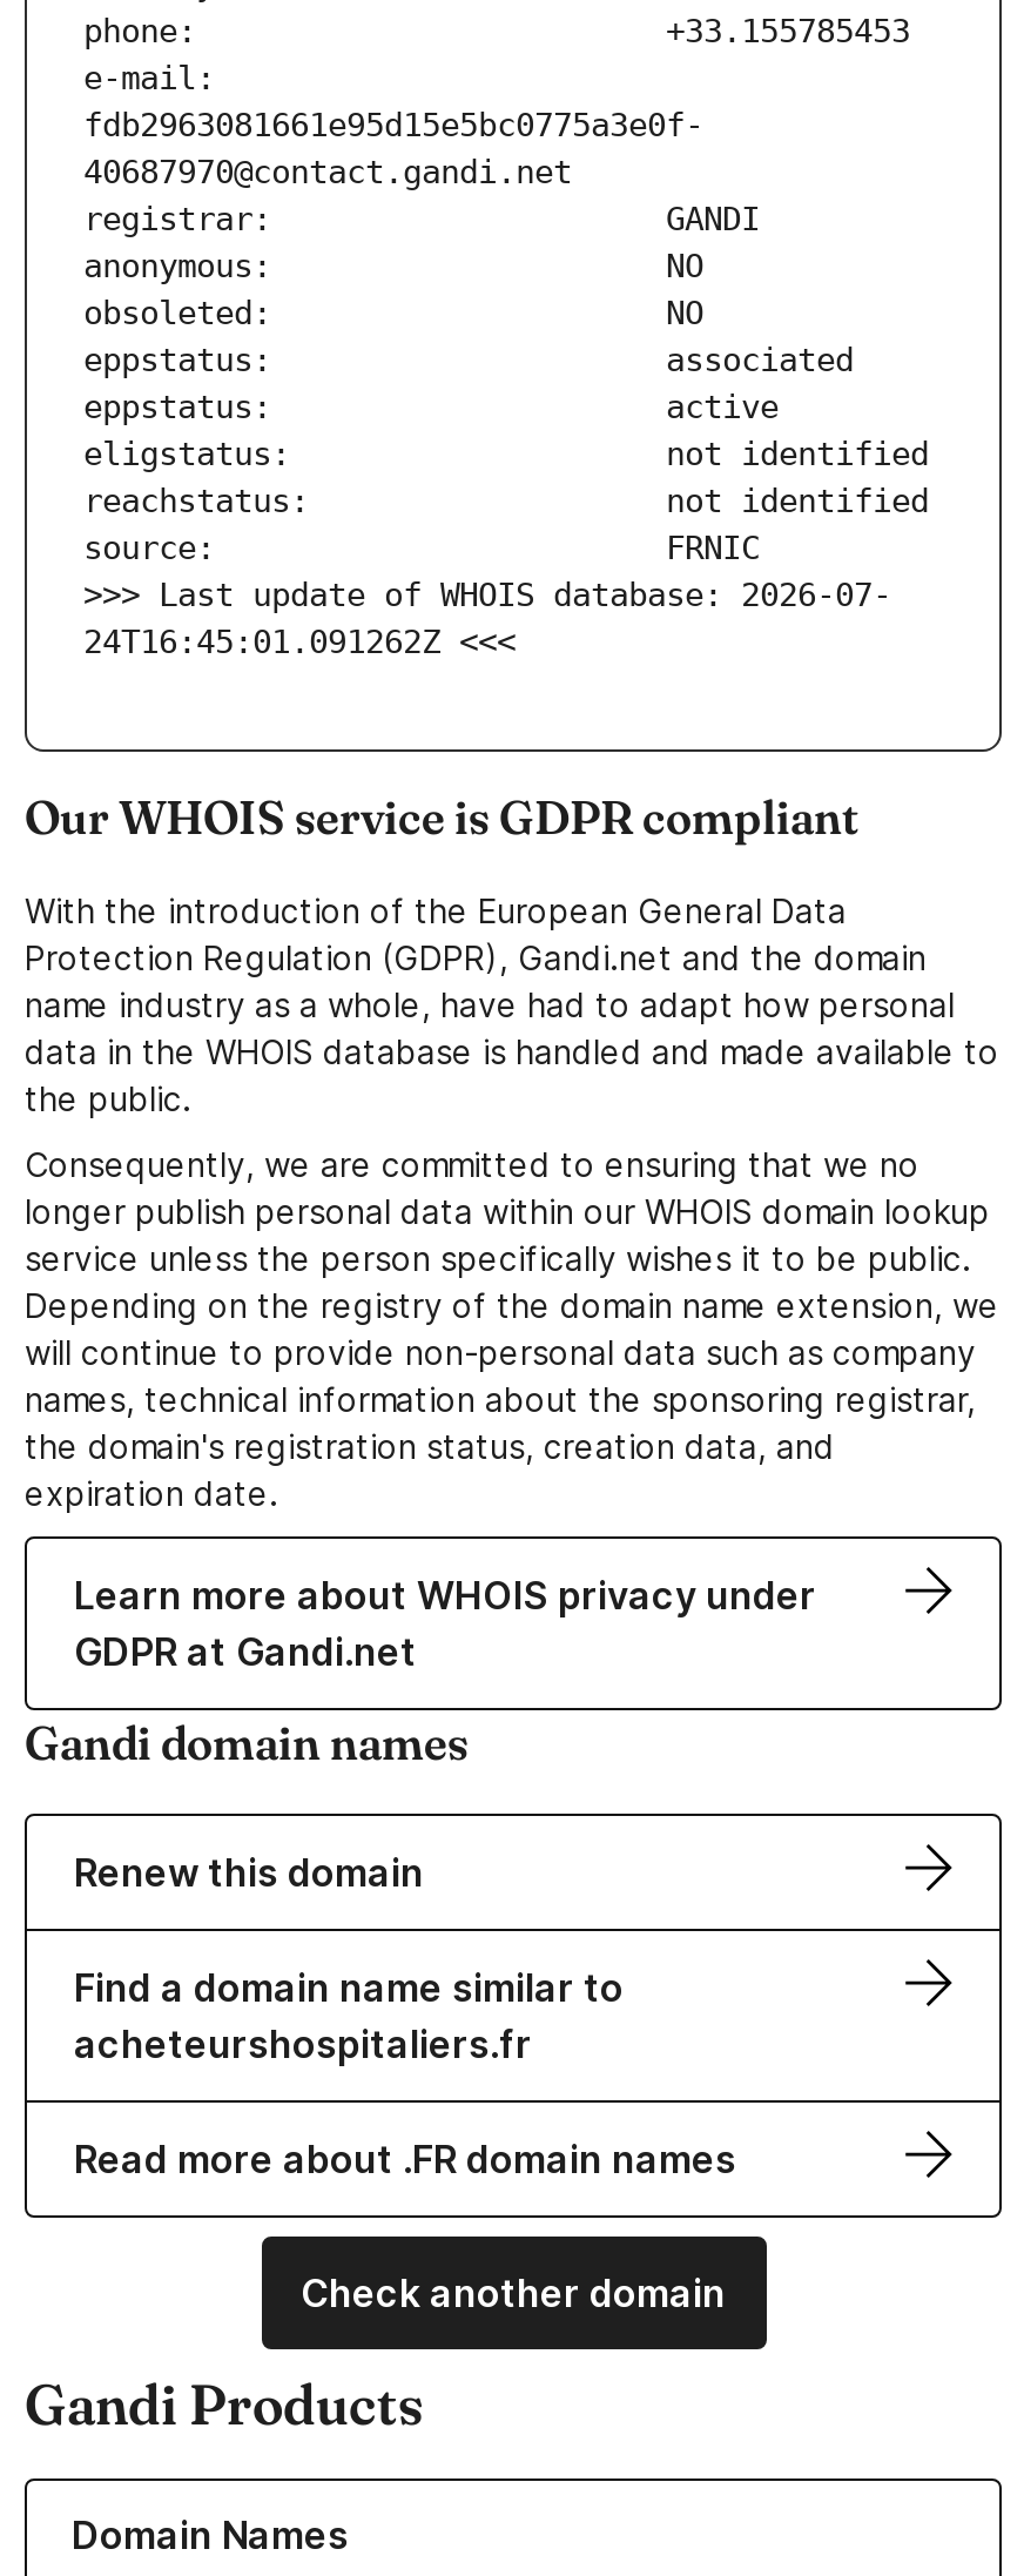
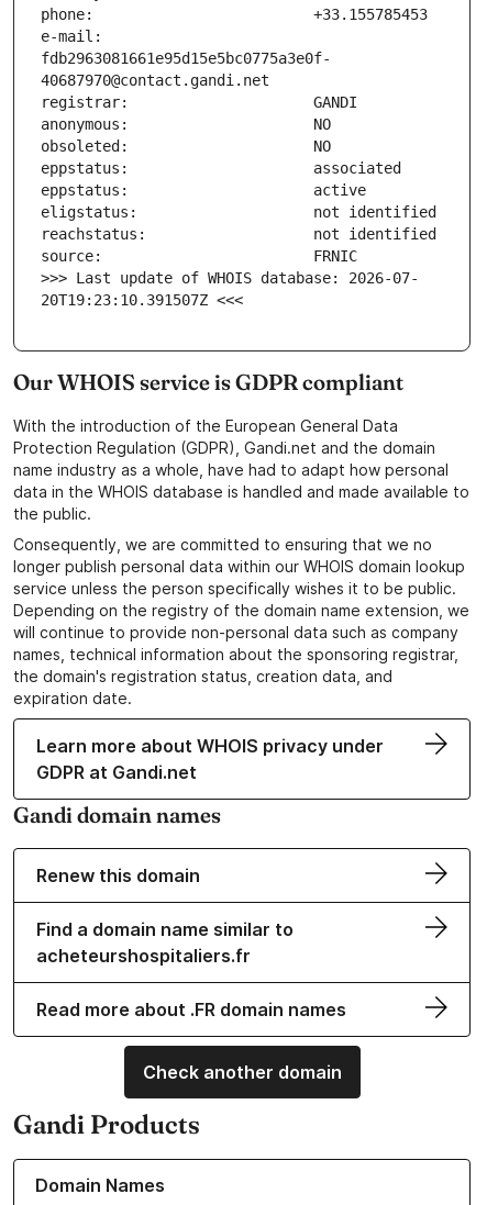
- 24T16:45:01.091262Z <<<
+ 20T19:23:10.391507Z <<<
